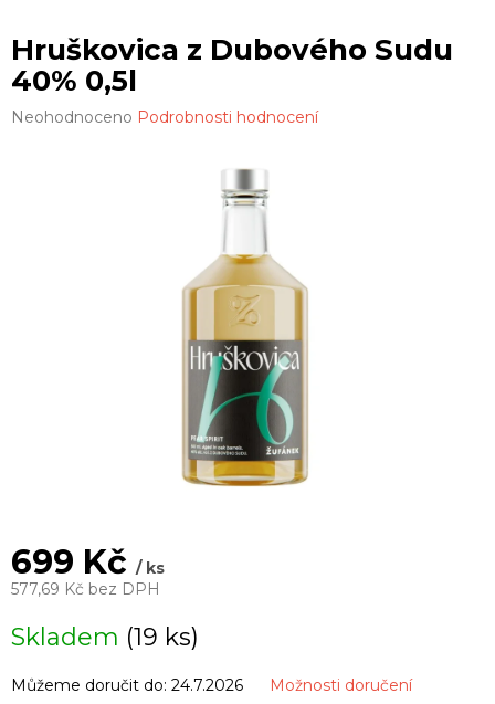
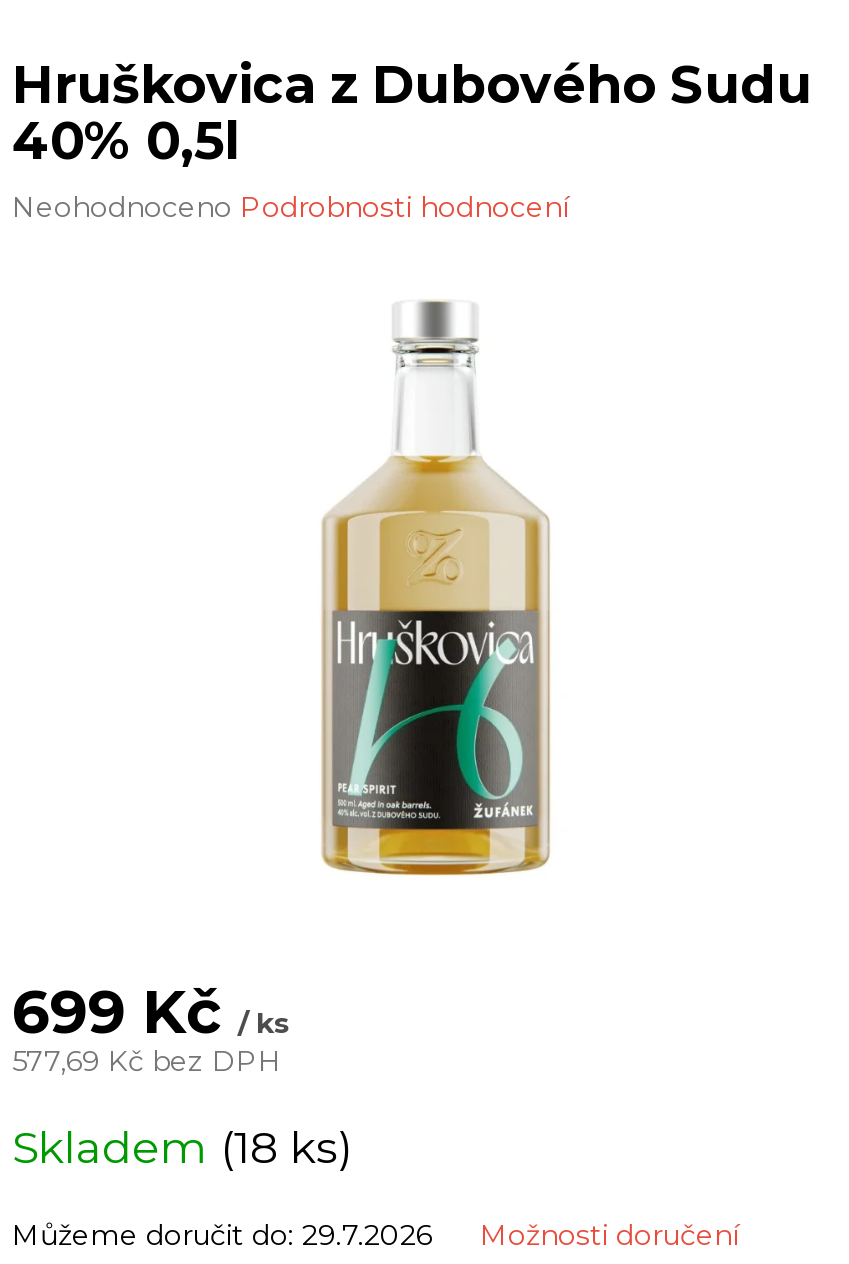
- Skladem (19 ks)
+ Skladem (18 ks)

- Můžeme doručit do: 24.7.2026
+ Můžeme doručit do: 29.7.2026
